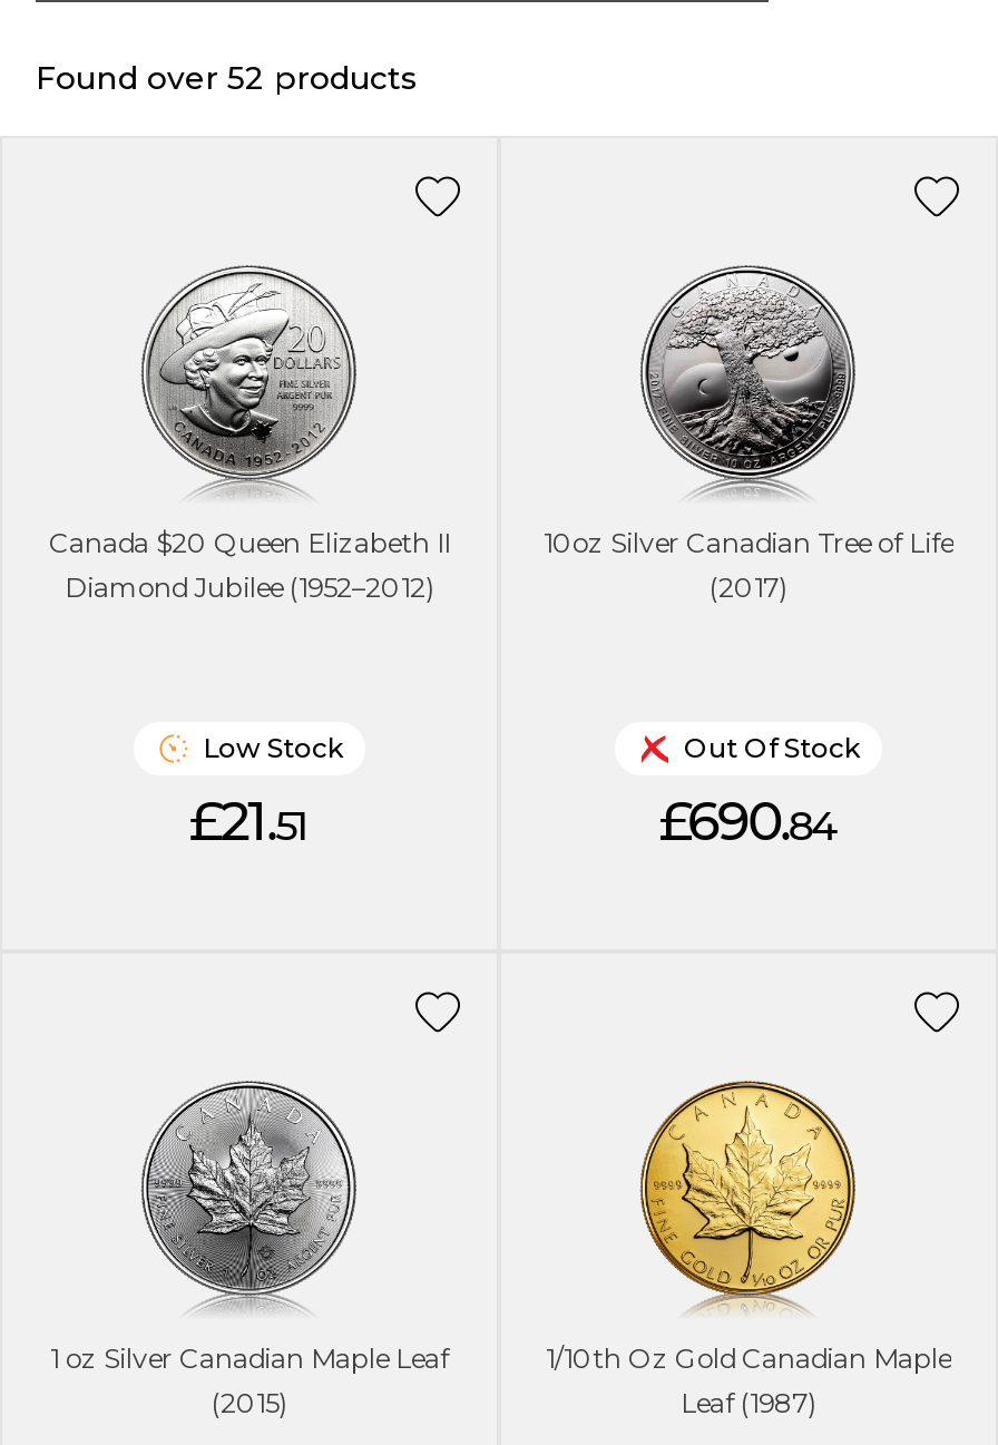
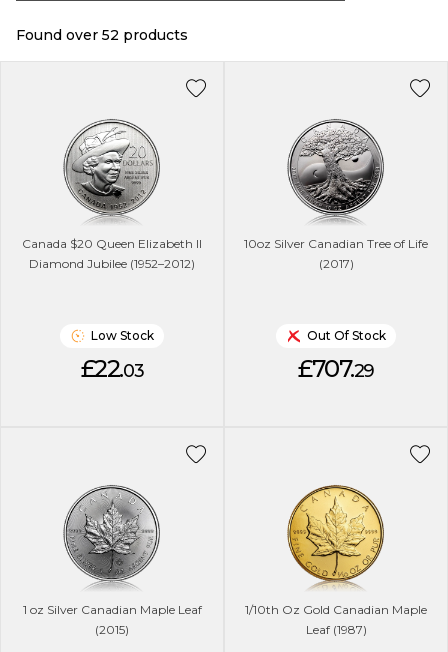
- £21.51
+ £22.03

- £690.84
+ £707.29
